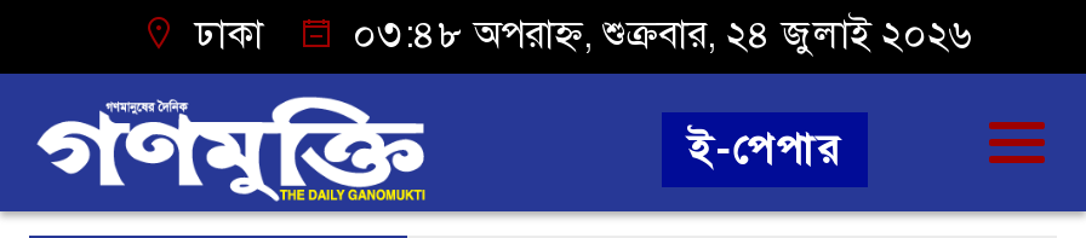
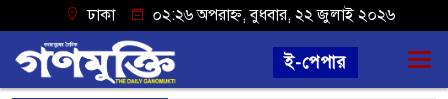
- ০৩:৪৮ অপরাহ্ন, শুক্রবার, ২৪ জুলাই ২০২৬
+ ০২:২৬ অপরাহ্ন, বুধবার, ২২ জুলাই ২০২৬
